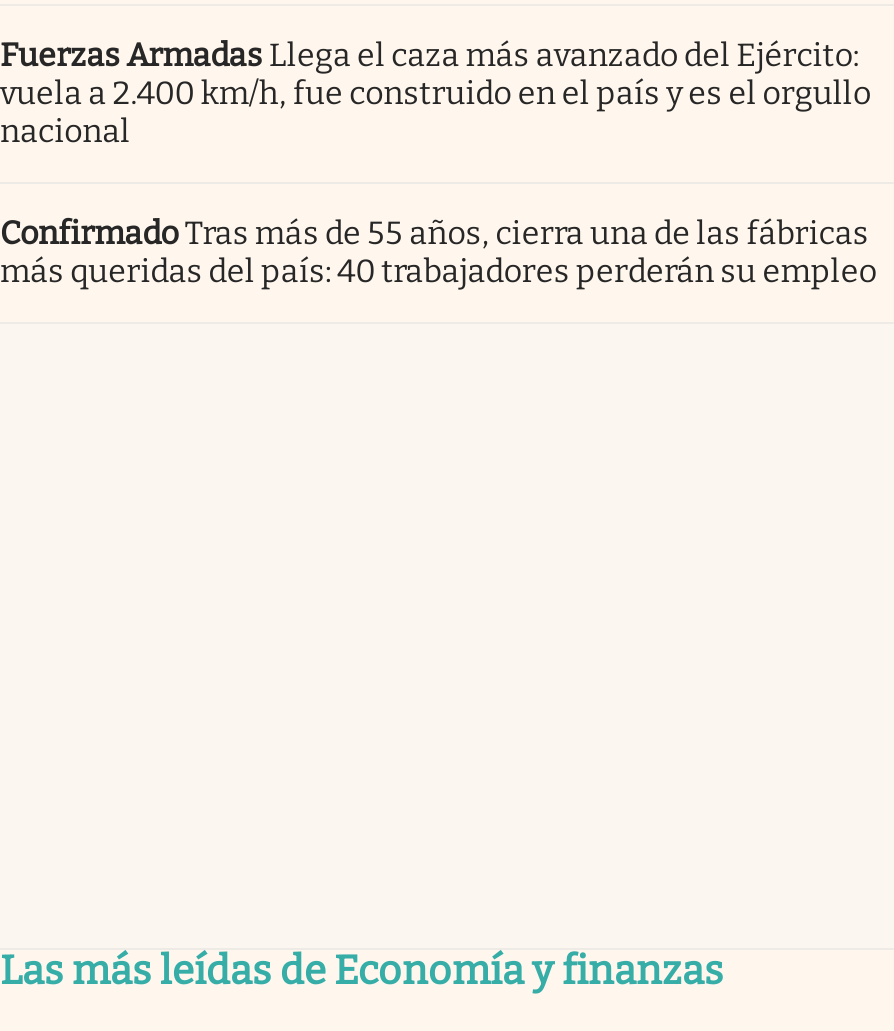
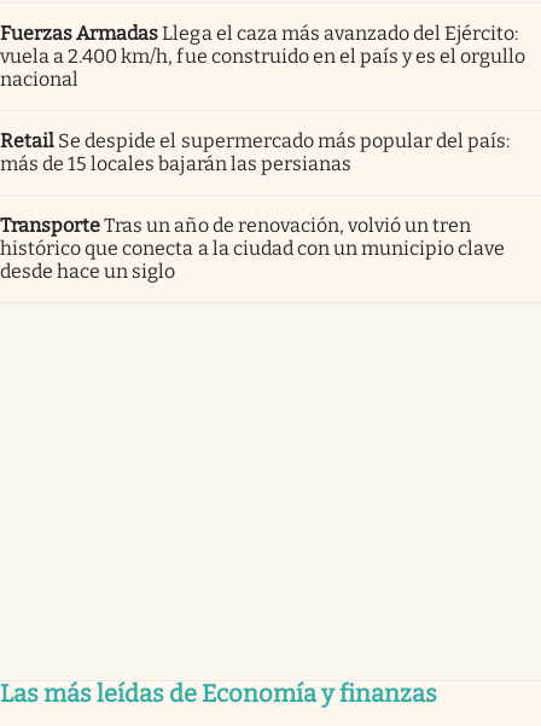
- Confirmado Tras más de 55 años, cierra una de las fábricas
- más queridas del país: 40 trabajadores perderán su empleo
+ Retail Se despide el supermercado más popular del país:
+ más de 15 locales bajarán las persianas
+ Transporte Tras un año de renovación, volvió un tren
+ histórico que conecta a la ciudad con un municipio clave
+ desde hace un siglo
